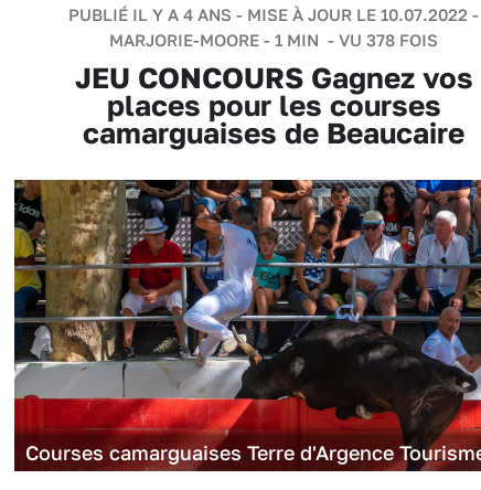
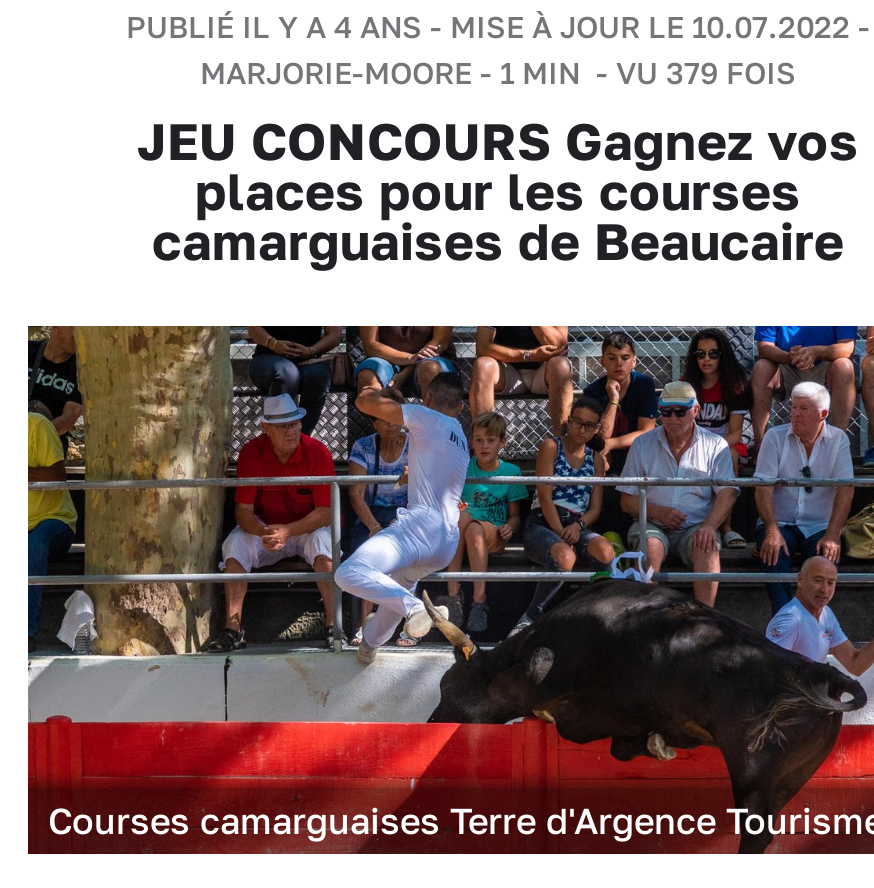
- MARJORIE-MOORE - 1 MIN - VU 378 FOIS
+ MARJORIE-MOORE - 1 MIN - VU 379 FOIS
